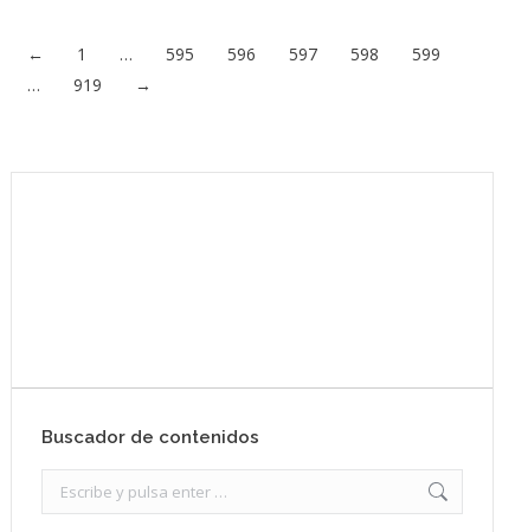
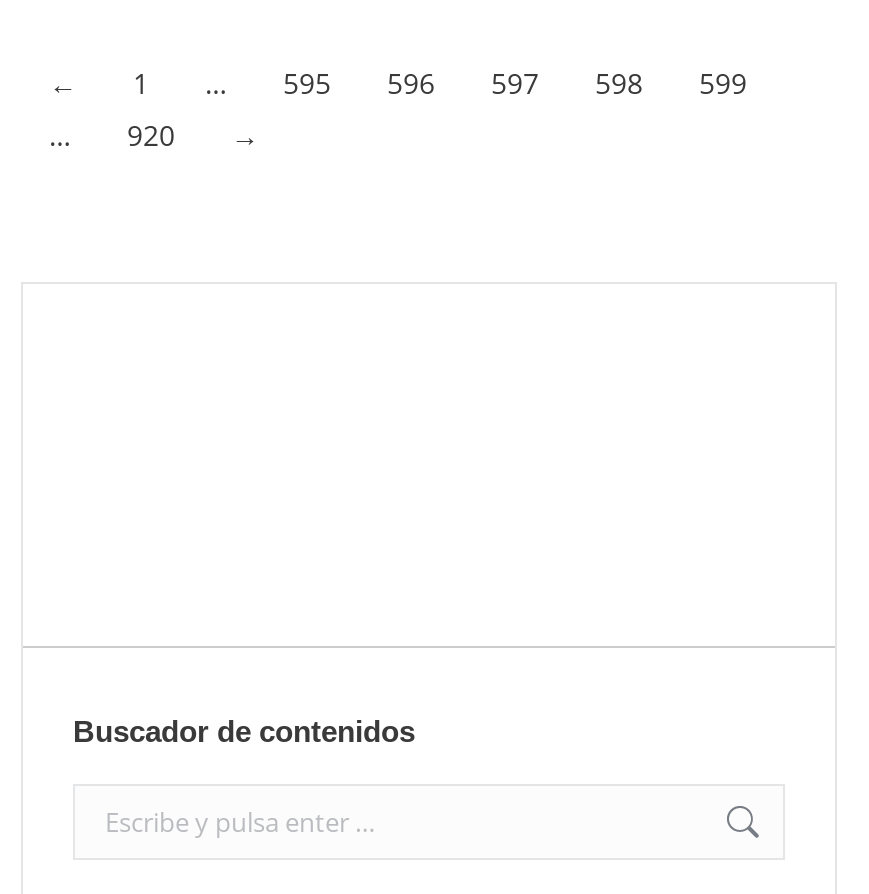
- 919
+ 920
